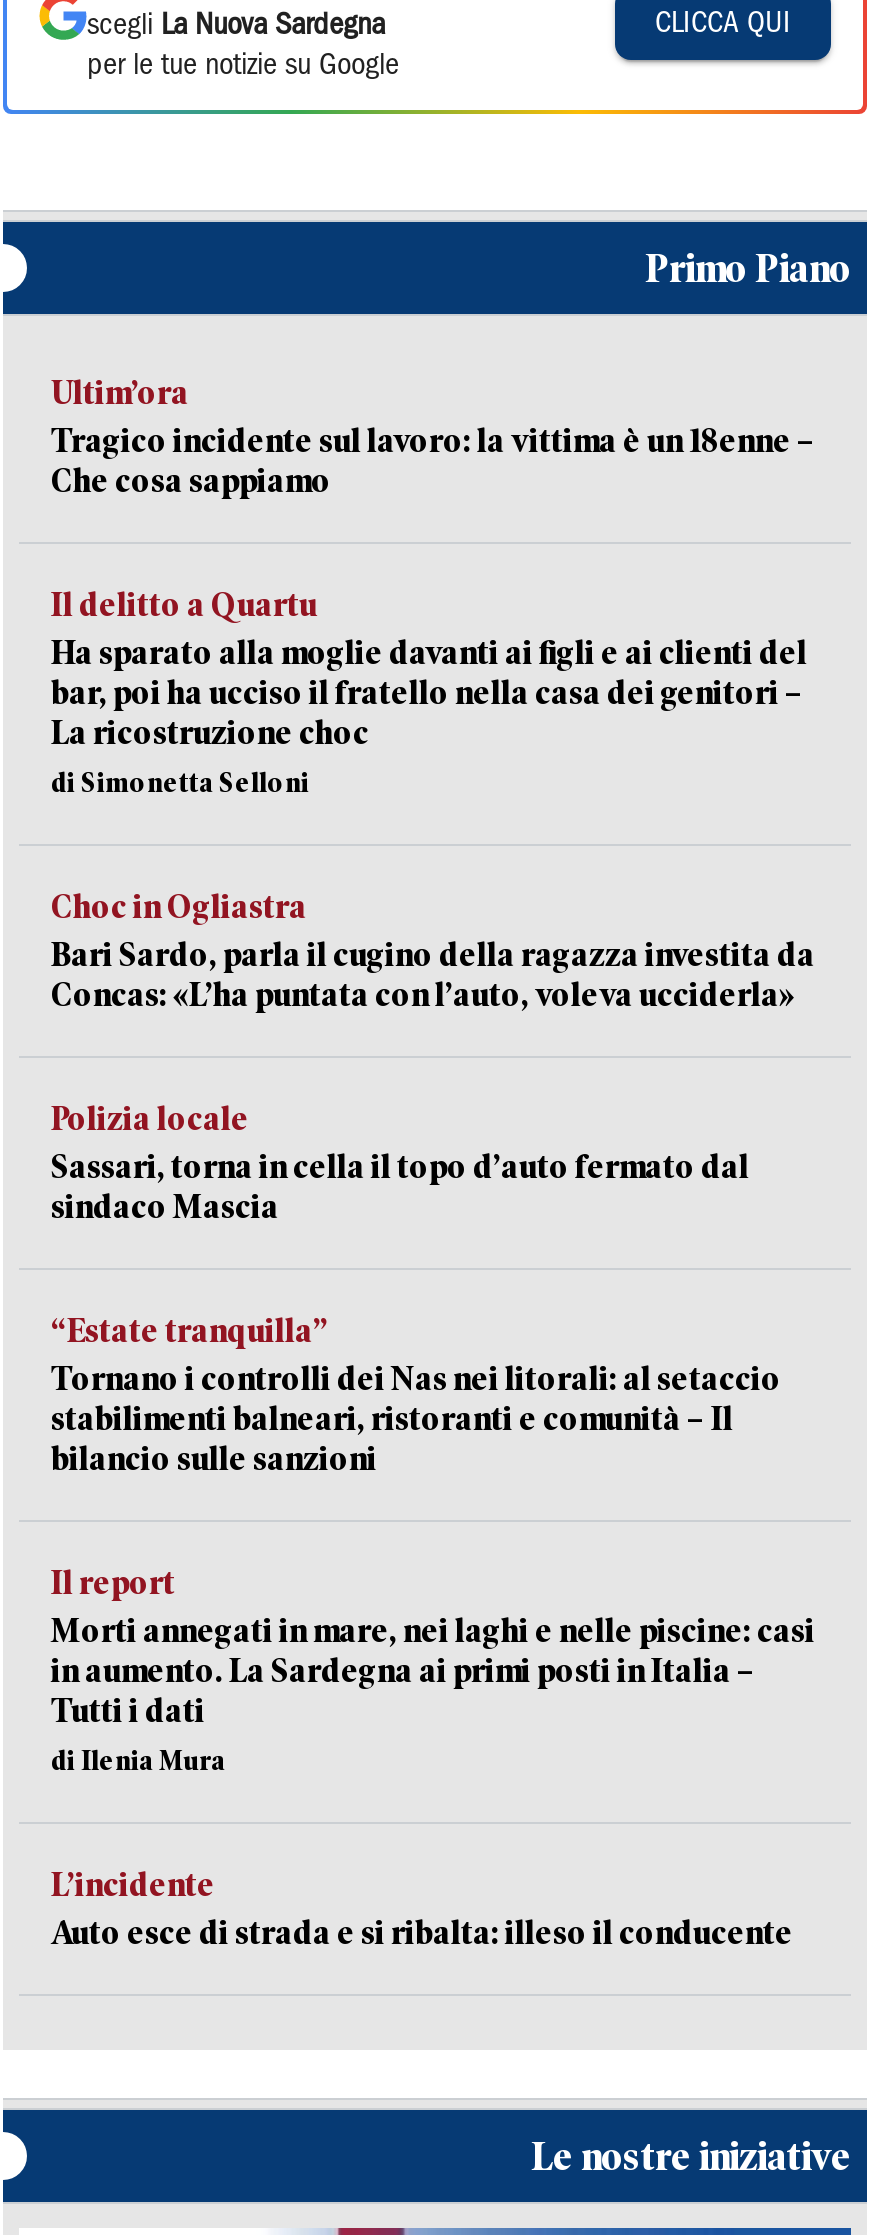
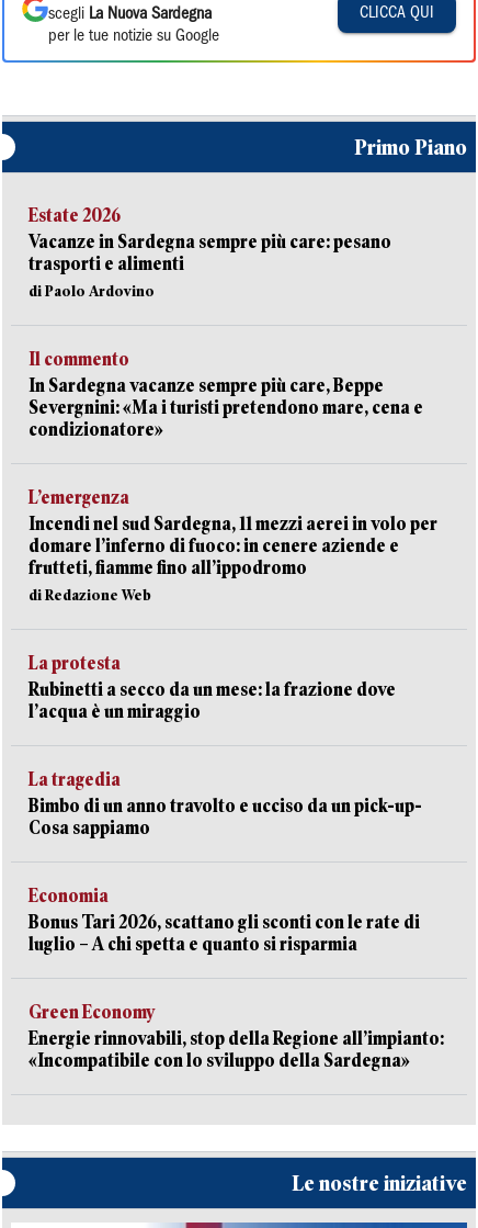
- Ultim’ora
- Tragico incidente sul lavoro: la vittima è un 18enne –
- Che cosa sappiamo
+ Estate 2026
+ Vacanze in Sardegna sempre più care: pesano
+ trasporti e alimenti
+ di Paolo Ardovino

- Il delitto a Quartu
- Ha sparato alla moglie davanti ai figli e ai clienti del
- bar, poi ha ucciso il fratello nella casa dei genitori –
- La ricostruzione choc
- di Simonetta Selloni
+ Il commento
+ In Sardegna vacanze sempre più care, Beppe
+ Severgnini: «Ma i turisti pretendono mare, cena e
+ condizionatore»

- Choc in Ogliastra
- Bari Sardo, parla il cugino della ragazza investita da
- Concas: «L’ha puntata con l’auto, voleva ucciderla»
+ L’emergenza
+ Incendi nel sud Sardegna, 11 mezzi aerei in volo per
+ domare l’inferno di fuoco: in cenere aziende e
+ frutteti, fiamme fino all’ippodromo
+ di Redazione Web

- Polizia locale
- Sassari, torna in cella il topo d’auto fermato dal
- sindaco Mascia
+ La protesta
+ Rubinetti a secco da un mese: la frazione dove
+ l’acqua è un miraggio

- “Estate tranquilla”
- Tornano i controlli dei Nas nei litorali: al setaccio
- stabilimenti balneari, ristoranti e comunità – Il
- bilancio sulle sanzioni
+ La tragedia
+ Bimbo di un anno travolto e ucciso da un pick-up-
+ Cosa sappiamo

- Il report
- Morti annegati in mare, nei laghi e nelle piscine: casi
- in aumento. La Sardegna ai primi posti in Italia –
- Tutti i dati
- di Ilenia Mura
+ Economia
+ Bonus Tari 2026, scattano gli sconti con le rate di
+ luglio – A chi spetta e quanto si risparmia

- L’incidente
- Auto esce di strada e si ribalta: illeso il conducente
+ Green Economy
+ Energie rinnovabili, stop della Regione all’impianto:
+ «Incompatibile con lo sviluppo della Sardegna»
